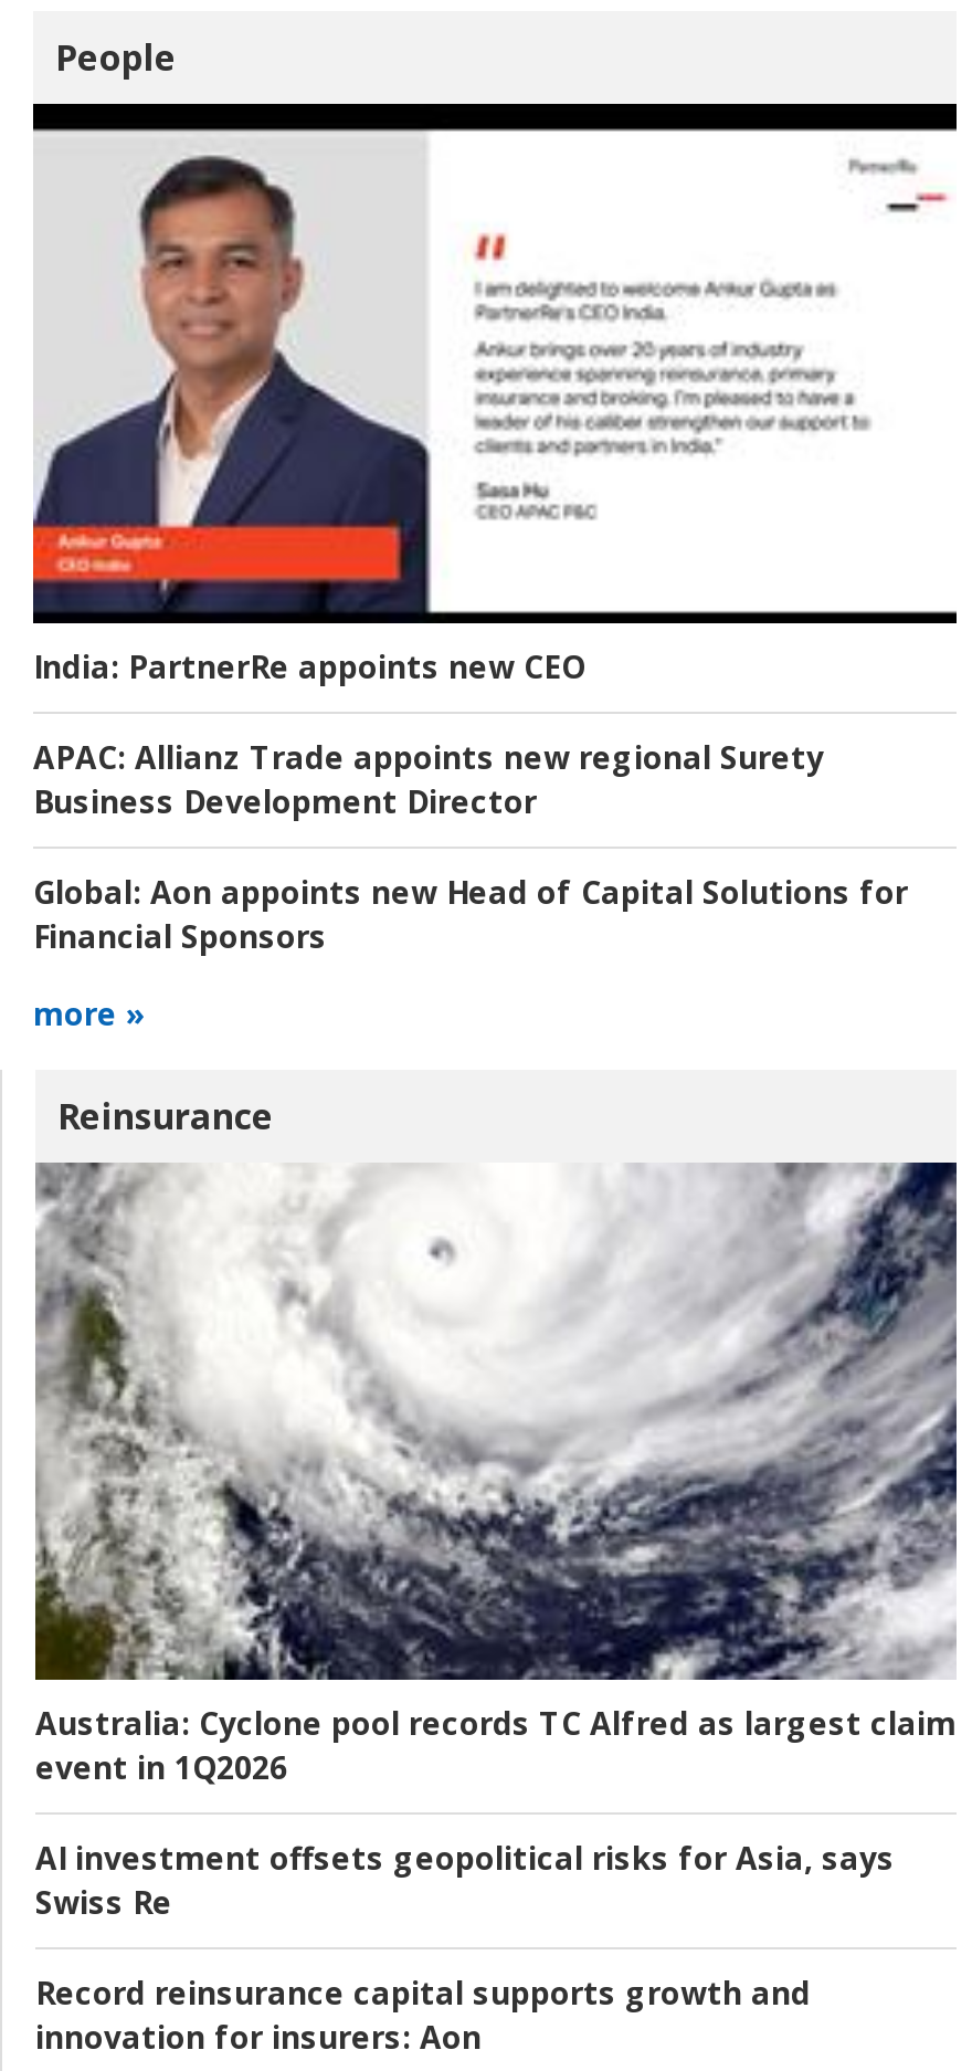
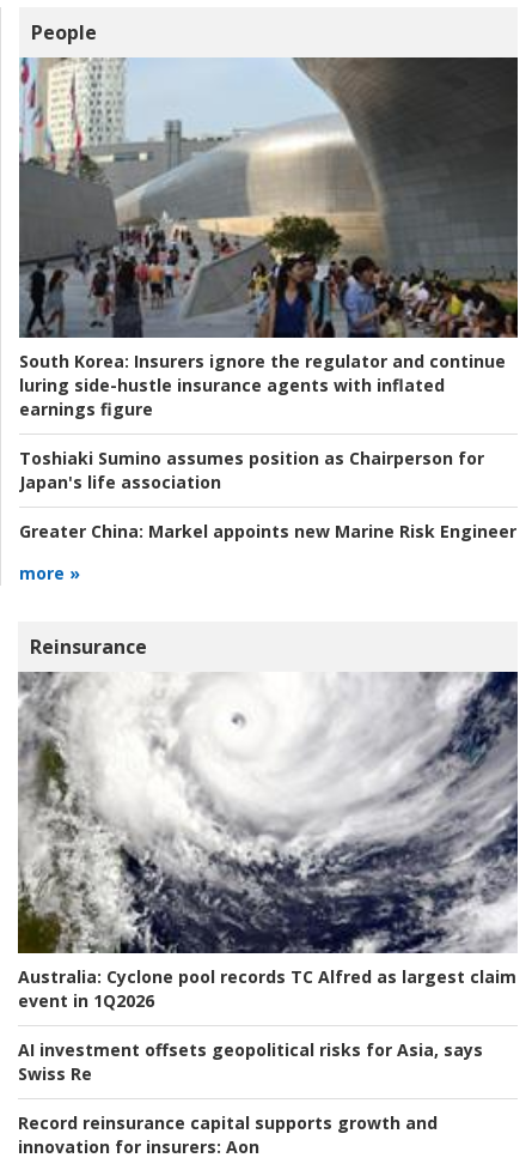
- [image]
- India: PartnerRe appoints new CEO
+ [image]
+ South Korea: Insurers ignore the regulator and continue
+ luring side-hustle insurance agents with inflated
+ earnings figure

- APAC: Allianz Trade appoints new regional Surety
- Business Development Director
+ Toshiaki Sumino assumes position as Chairperson for
+ Japan's life association

- Global: Aon appoints new Head of Capital Solutions for
- Financial Sponsors
+ Greater China: Markel appoints new Marine Risk Engineer
